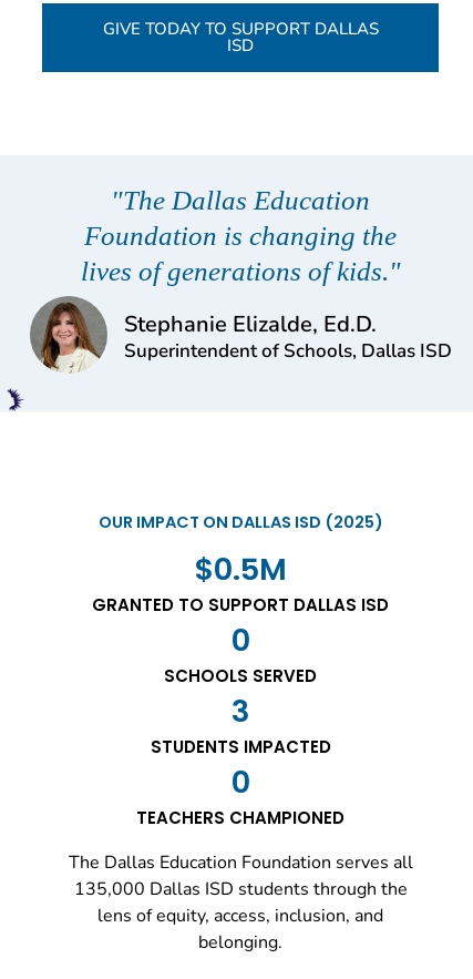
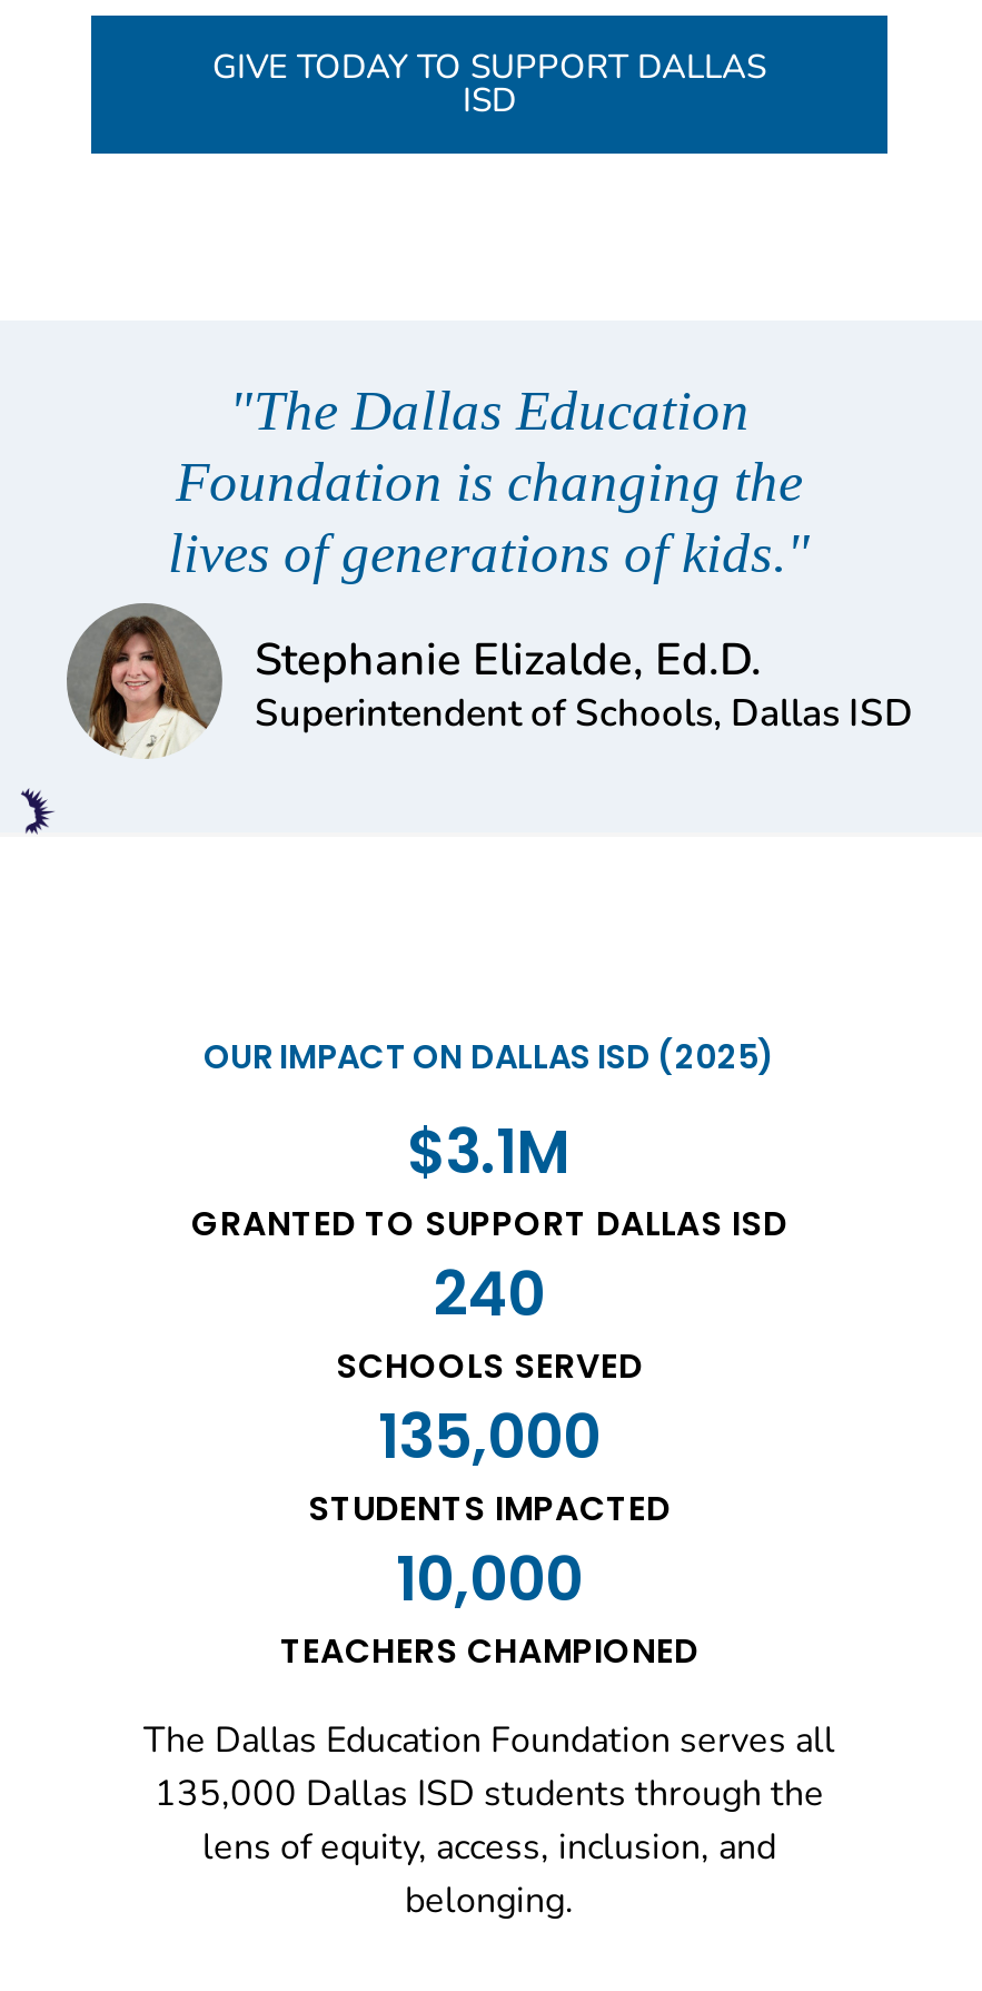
- $0.5M
+ $3.1M

- 0
+ 240

- 3
+ 135,000

- 0
+ 10,000
